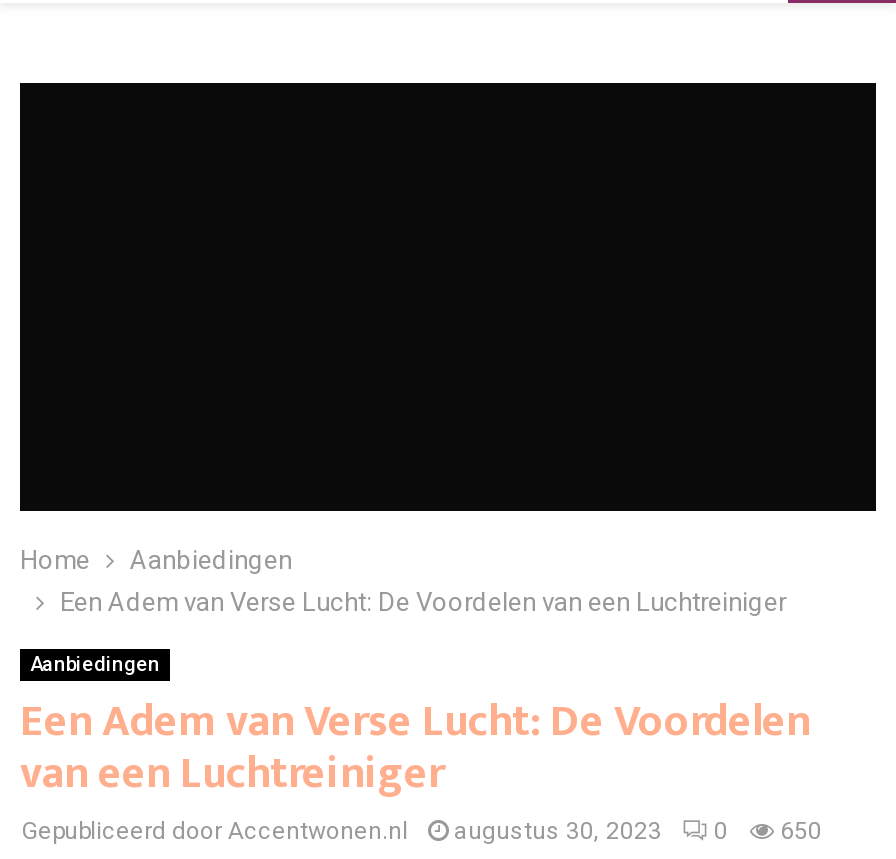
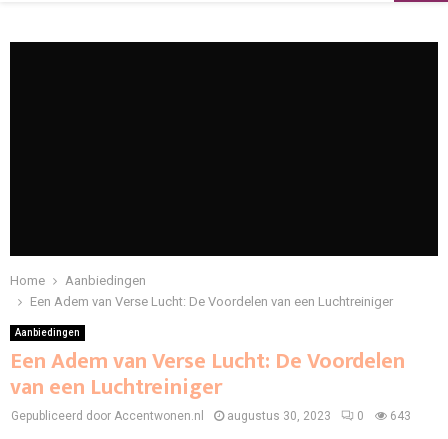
- Gepubliceerd door Accentwonen.nl augustus 30, 2023 0 650
+ Gepubliceerd door Accentwonen.nl augustus 30, 2023 0 643
